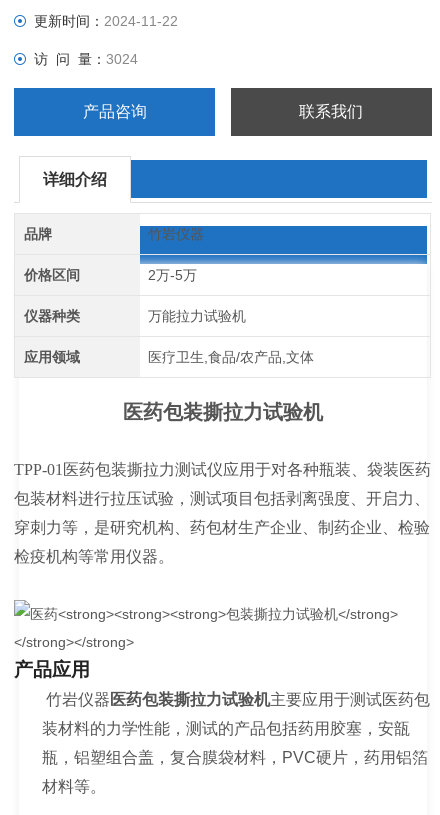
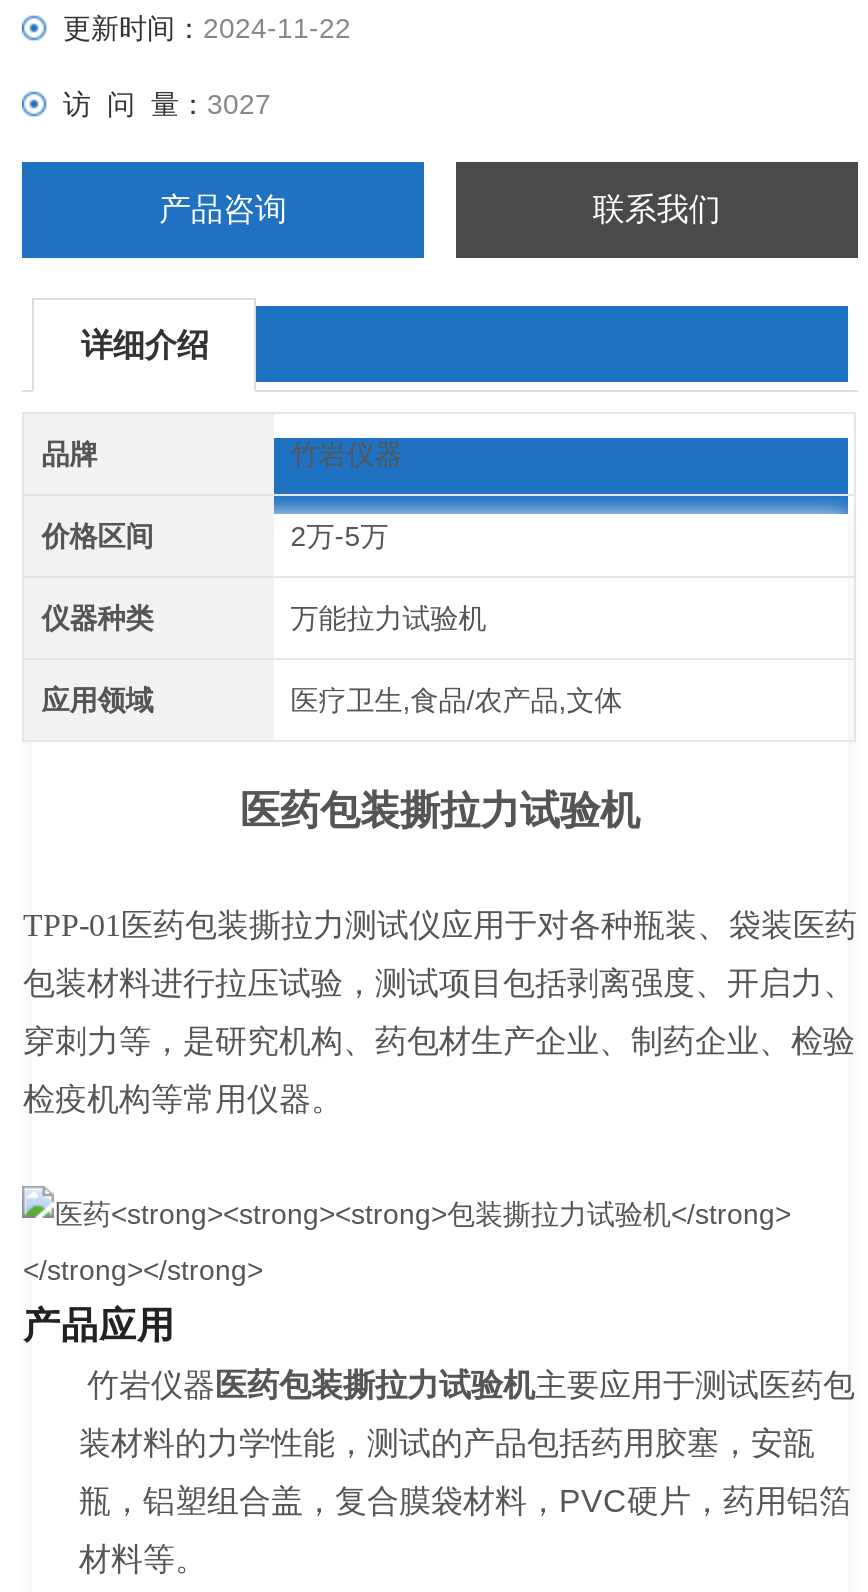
- 访 问 量：3024
+ 访 问 量：3027
